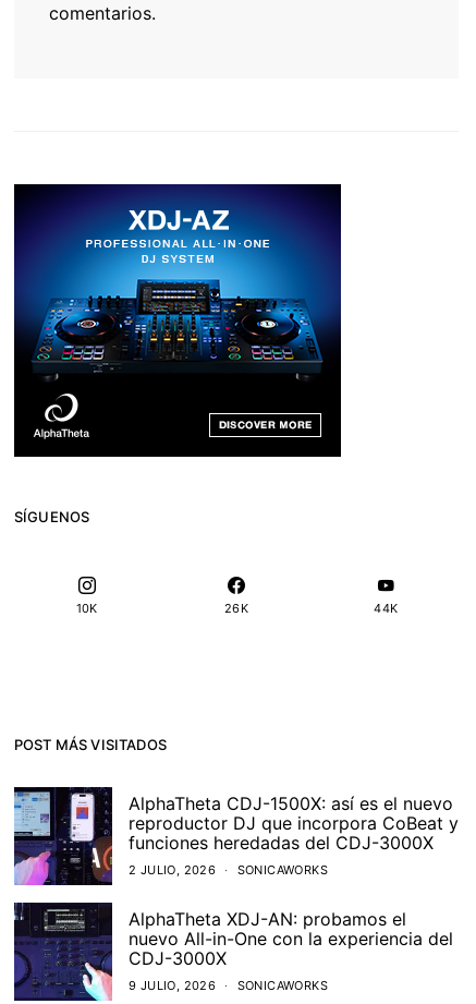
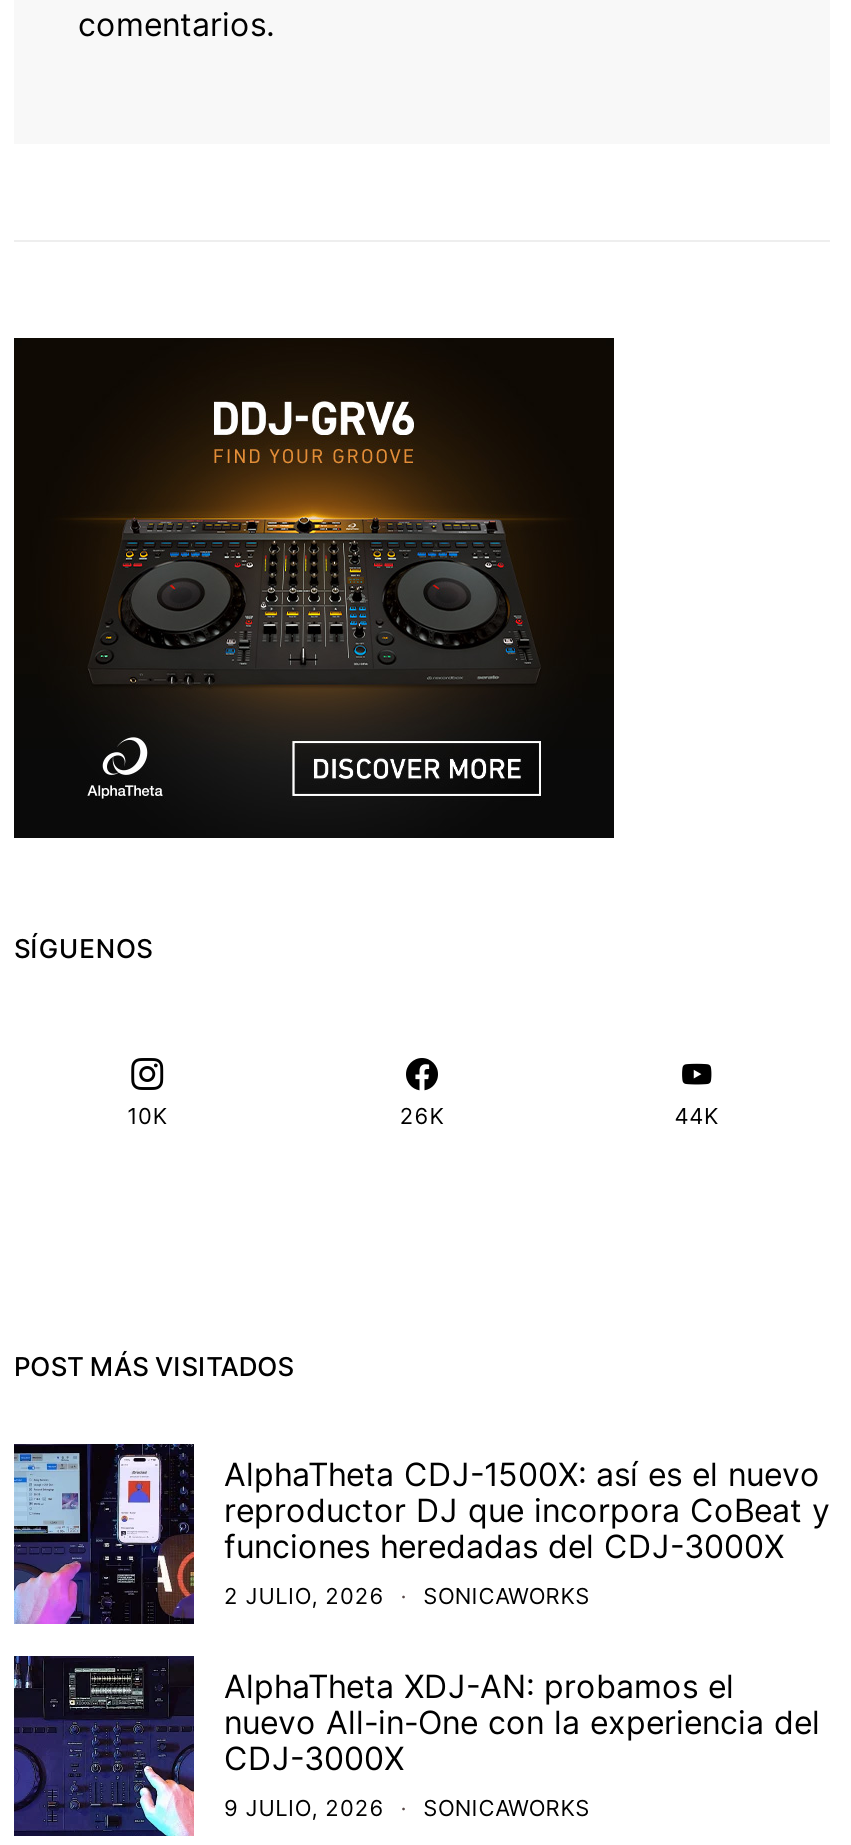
- [image]
+ [image]
